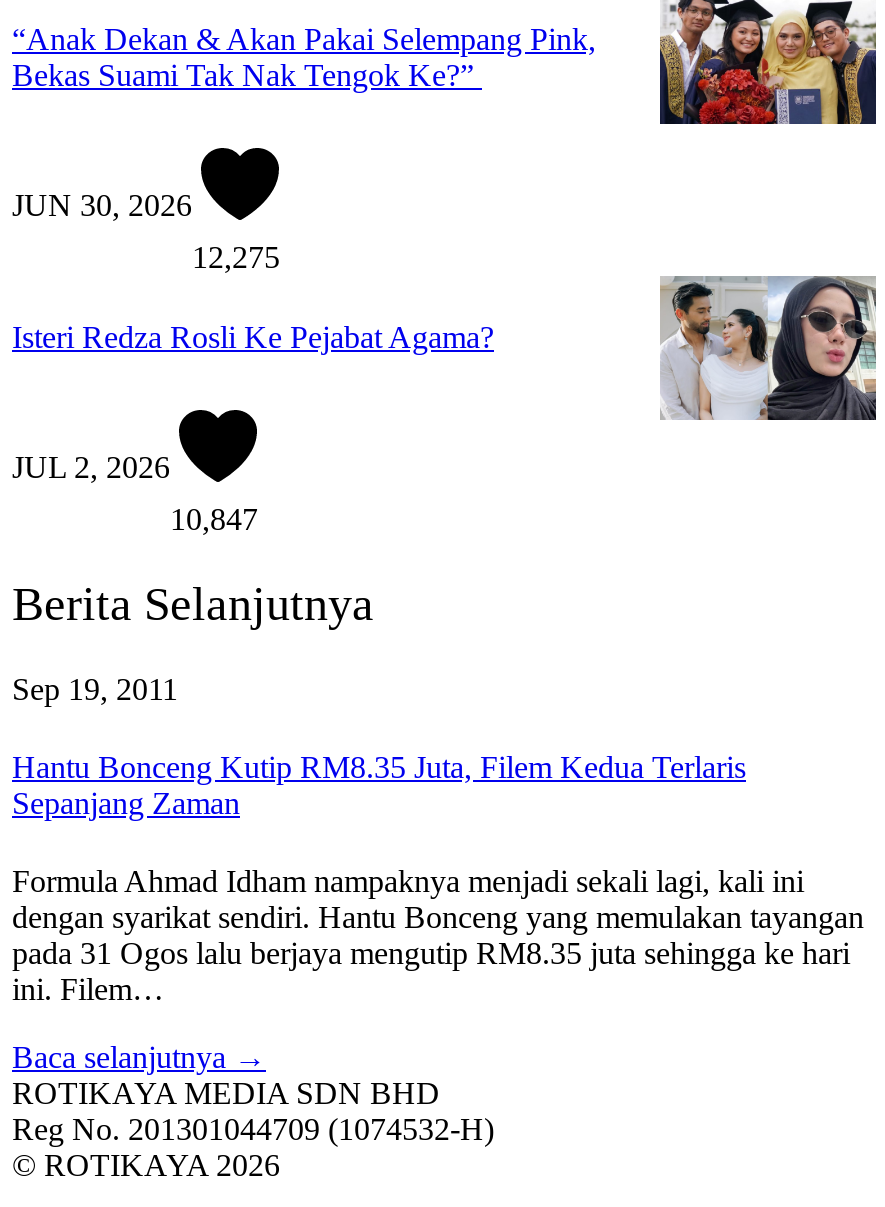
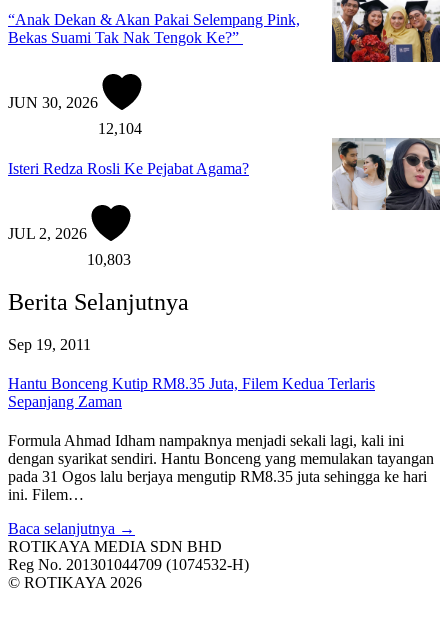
- 12,275
+ 12,104

- 10,847
+ 10,803
